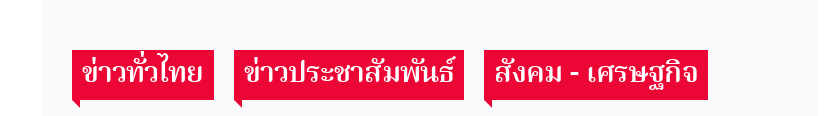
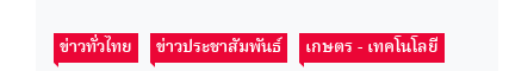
- สังคม - เศรษฐกิจ
+ เกษตร - เทคโนโลยี
